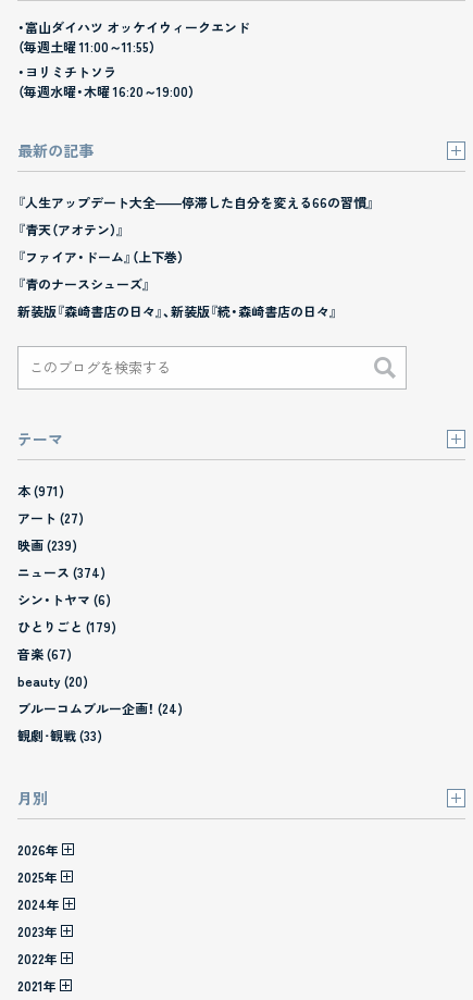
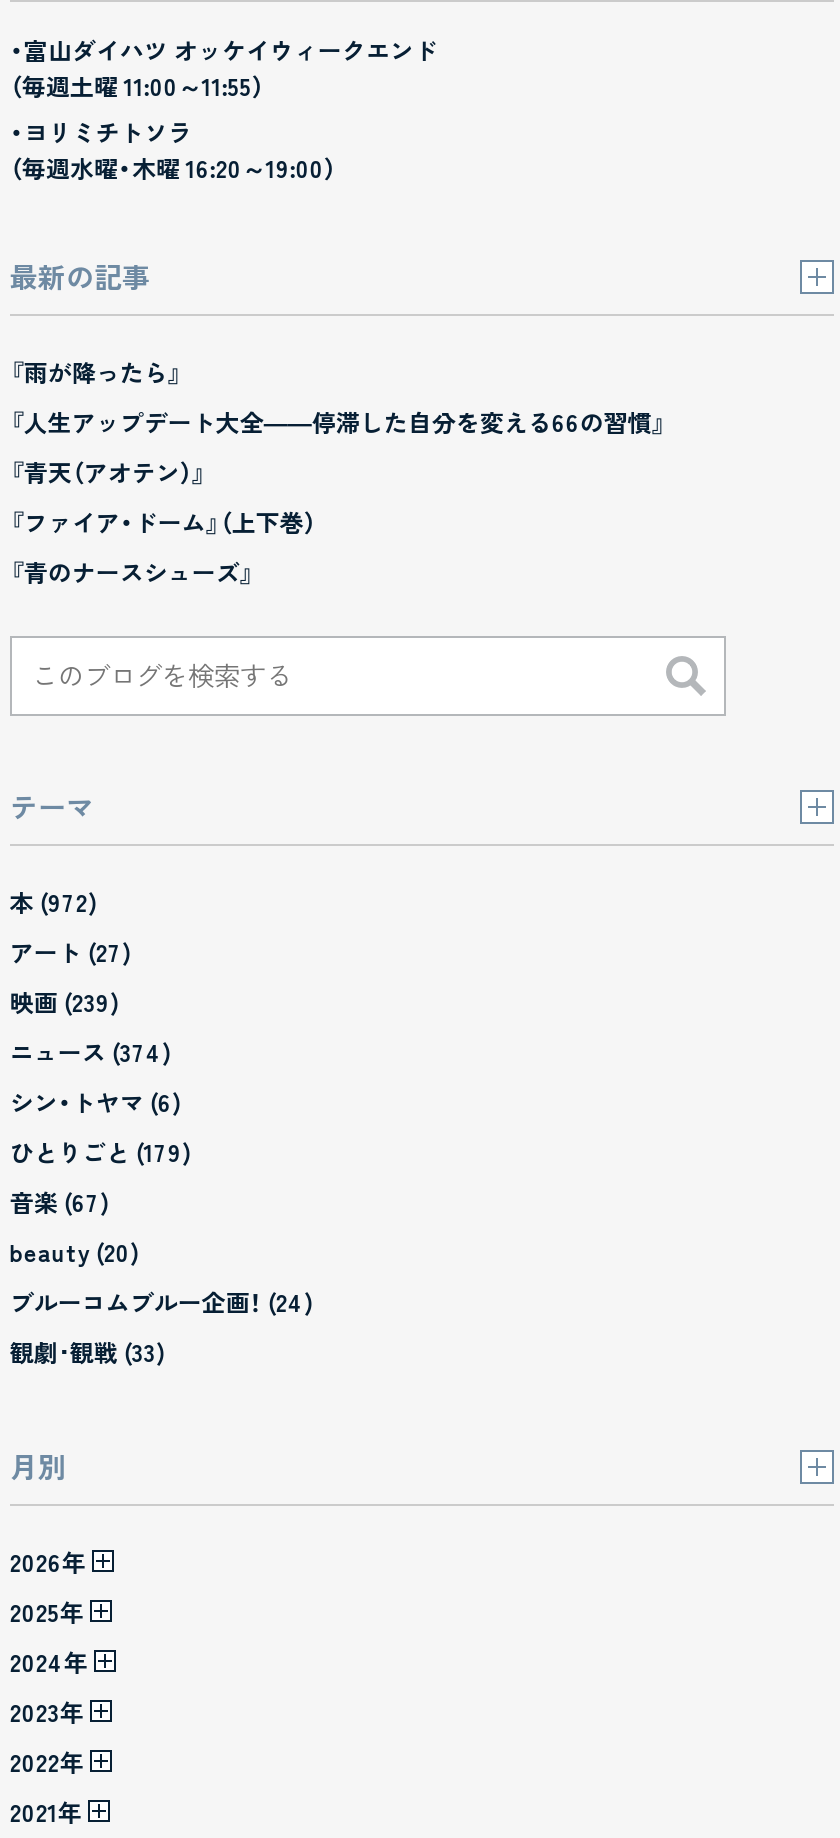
+ 『雨が降ったら』

moved down: 『人生アップデート大全――停滞した自分を変える66の習慣』 | 『青天（アオテン）』 | 『ファイア・ドーム』（上下巻） | 『青のナースシューズ』

- 新装版『森崎書店の日々』、新装版『続・森崎書店の日々』

- 本 (971)
+ 本 (972)
